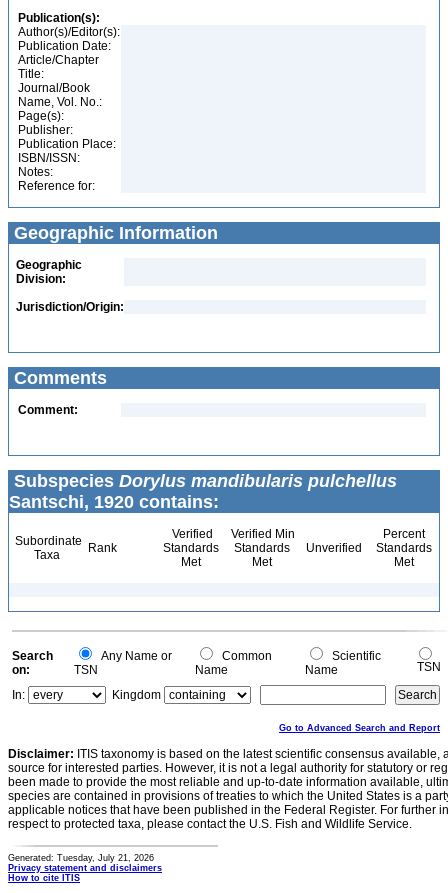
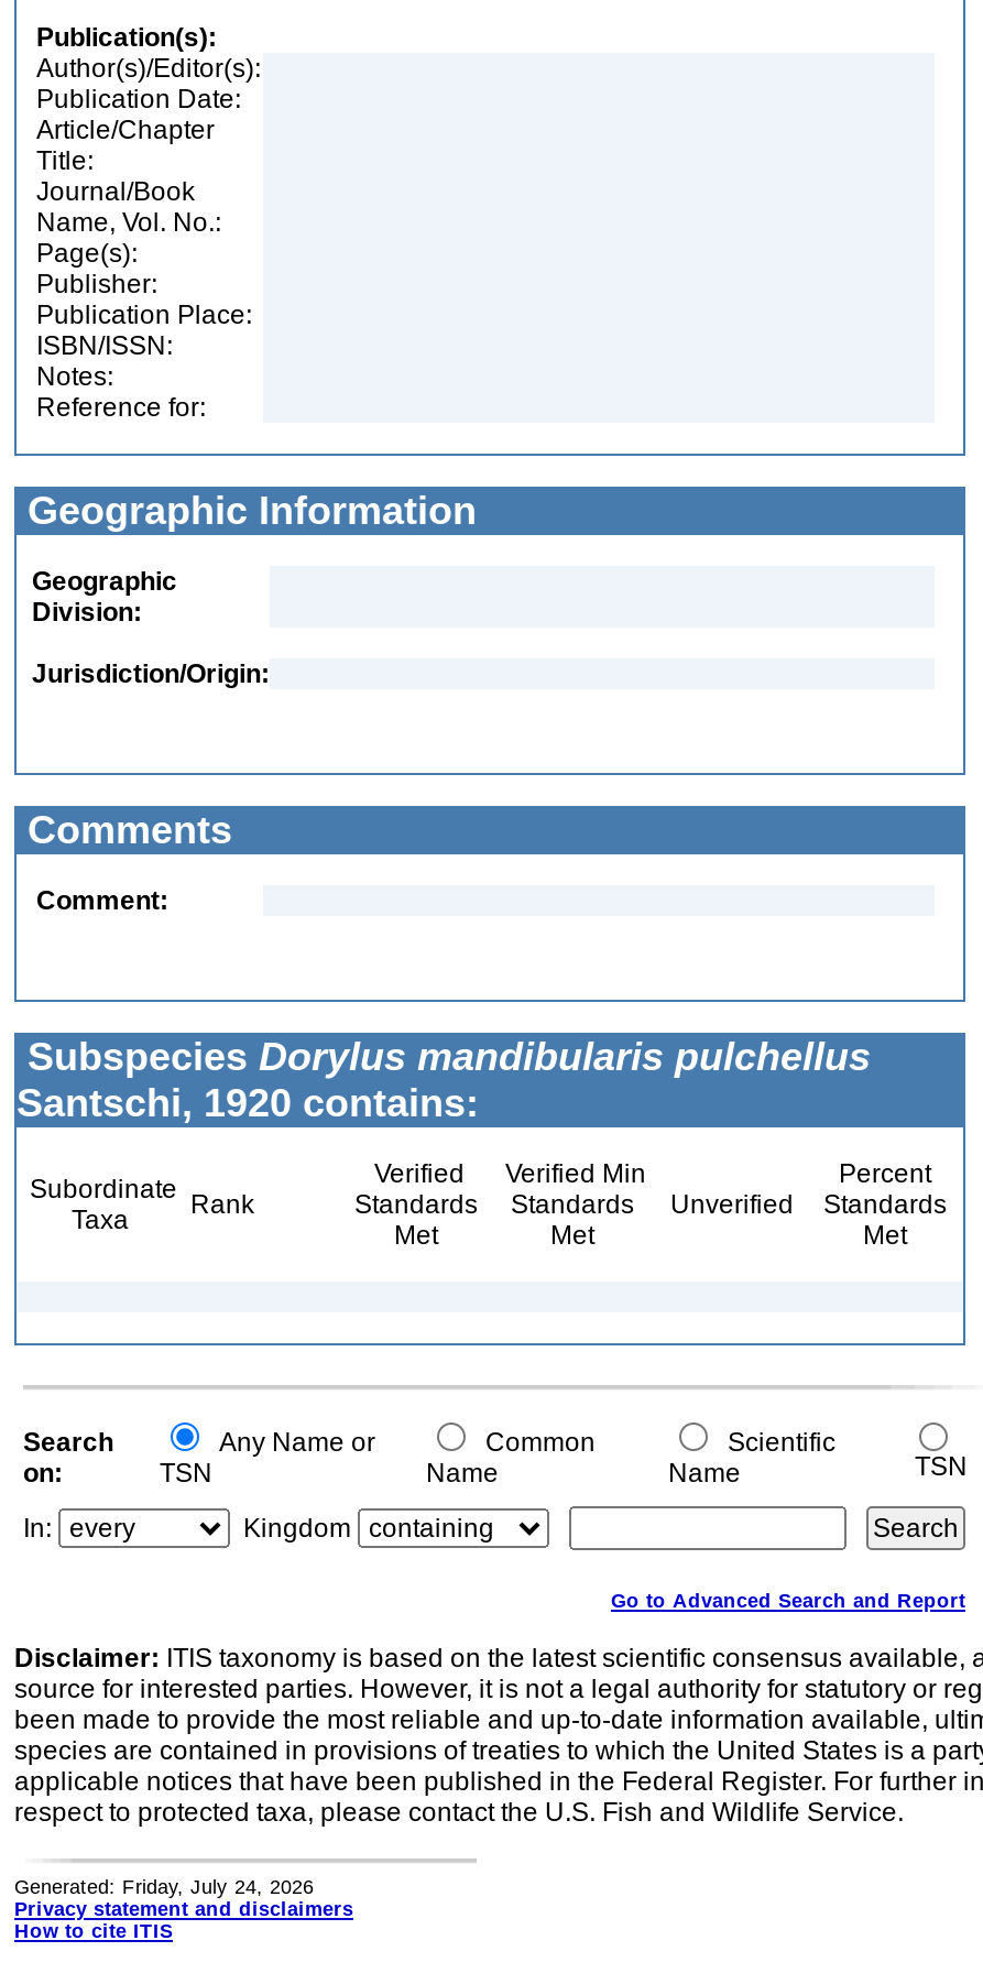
- Generated: Tuesday, July 21, 2026
+ Generated: Friday, July 24, 2026
